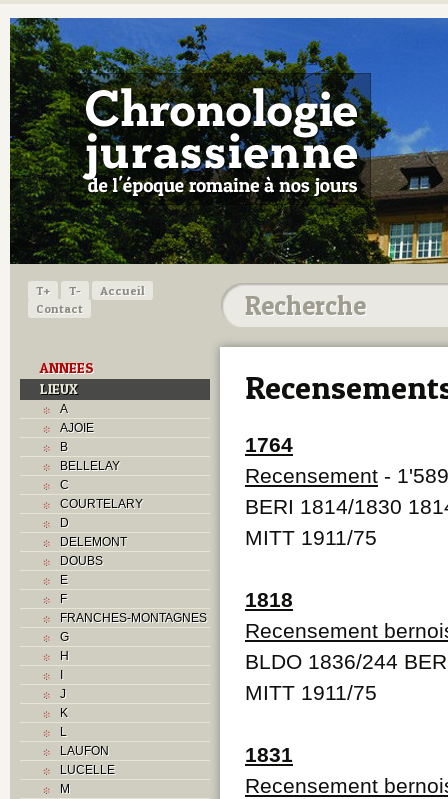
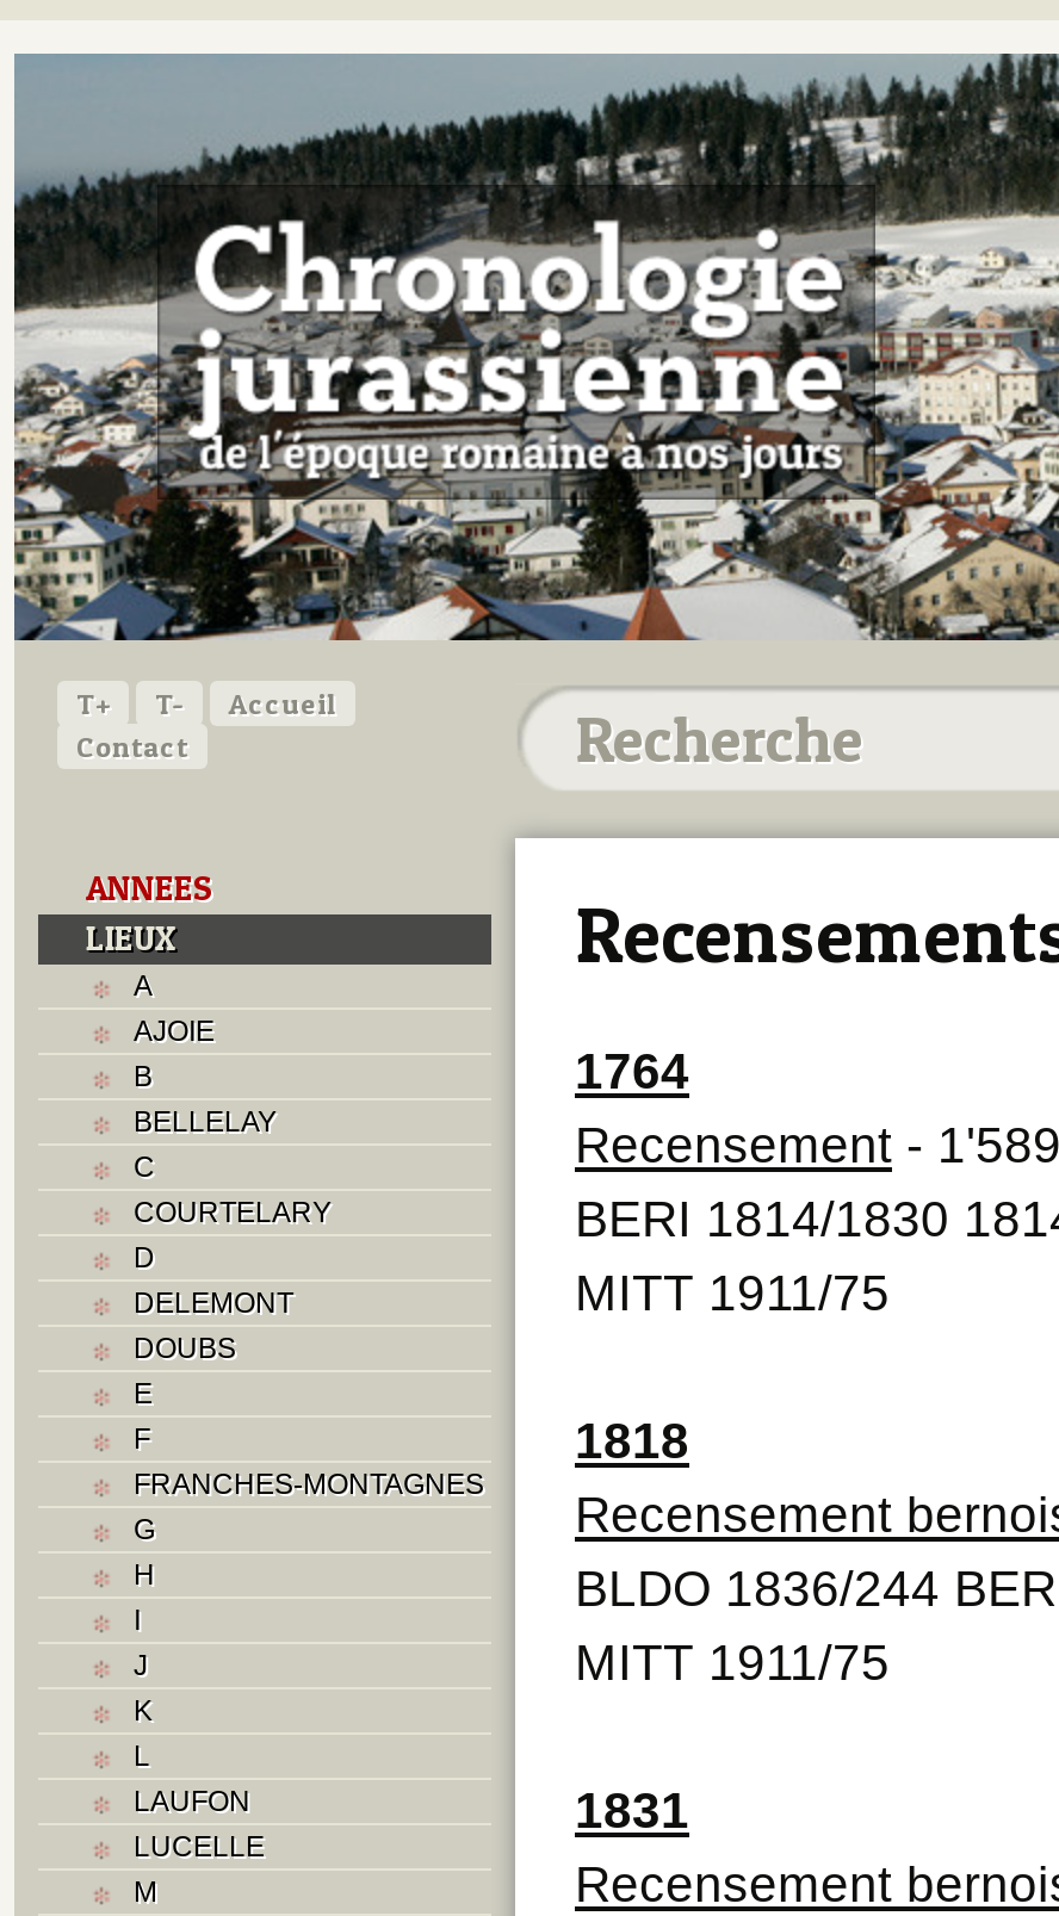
- [image]
+ [image]
